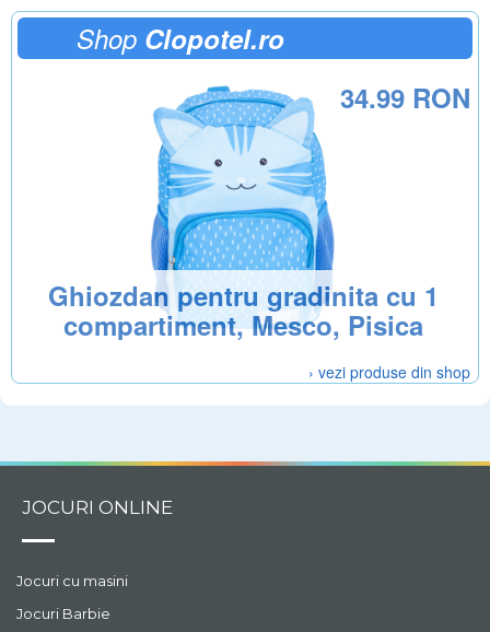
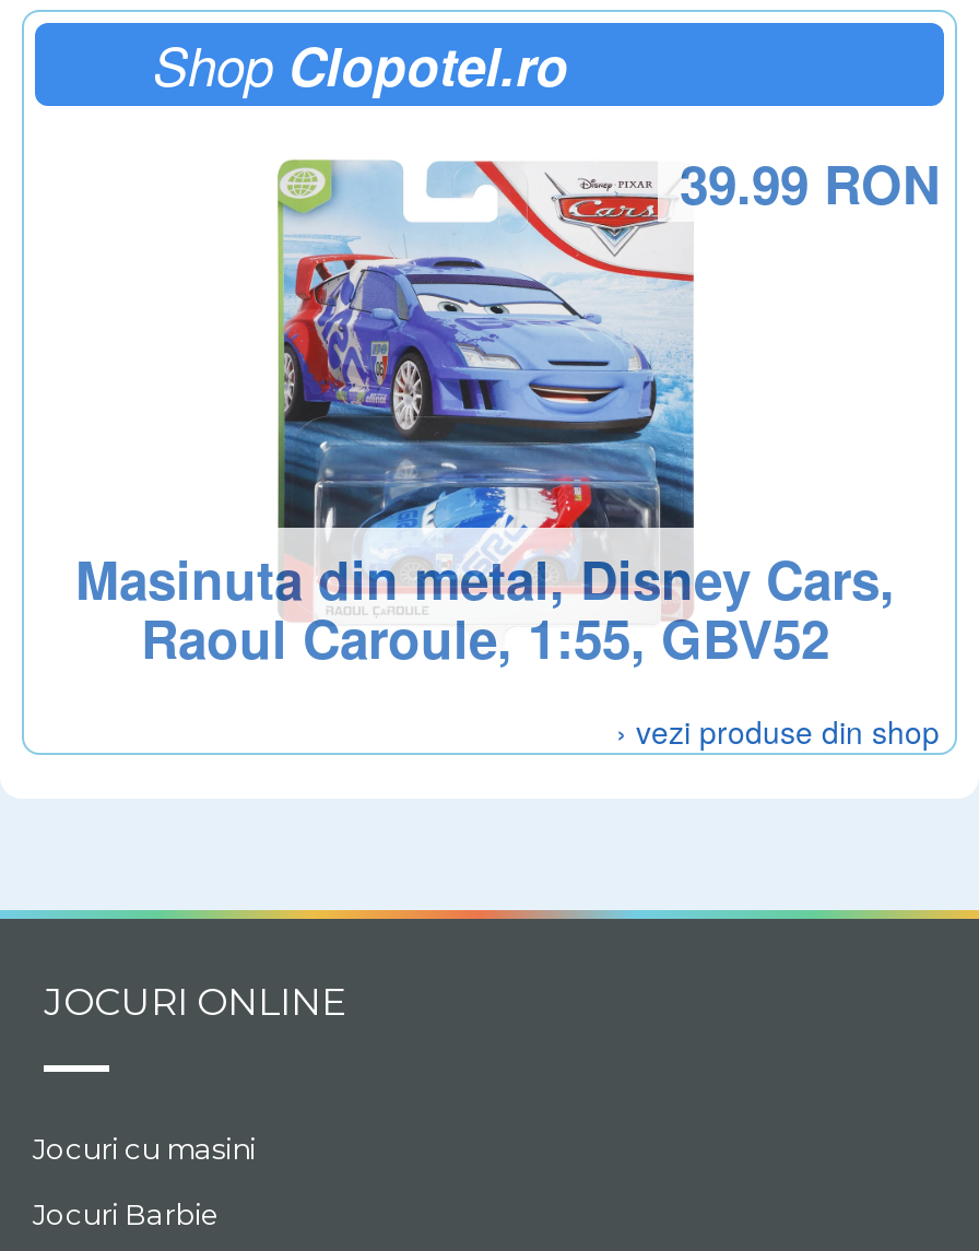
- [image]
- 34.99 RON
+ [image]
+ 39.99 RON

- Ghiozdan pentru gradinita cu 1
- compartiment, Mesco, Pisica
+ Masinuta din metal, Disney Cars,
+ Raoul Caroule, 1:55, GBV52
